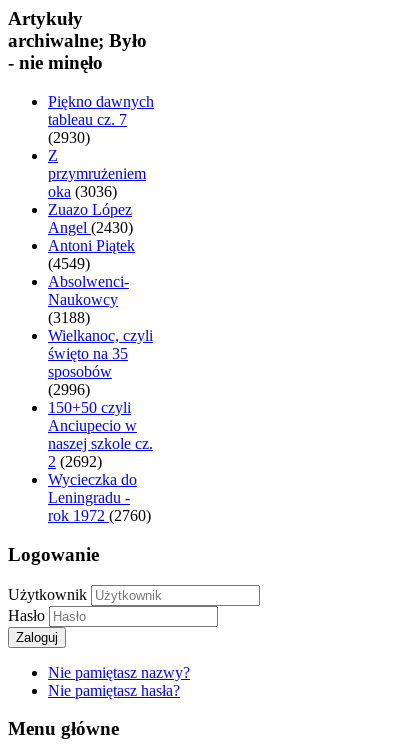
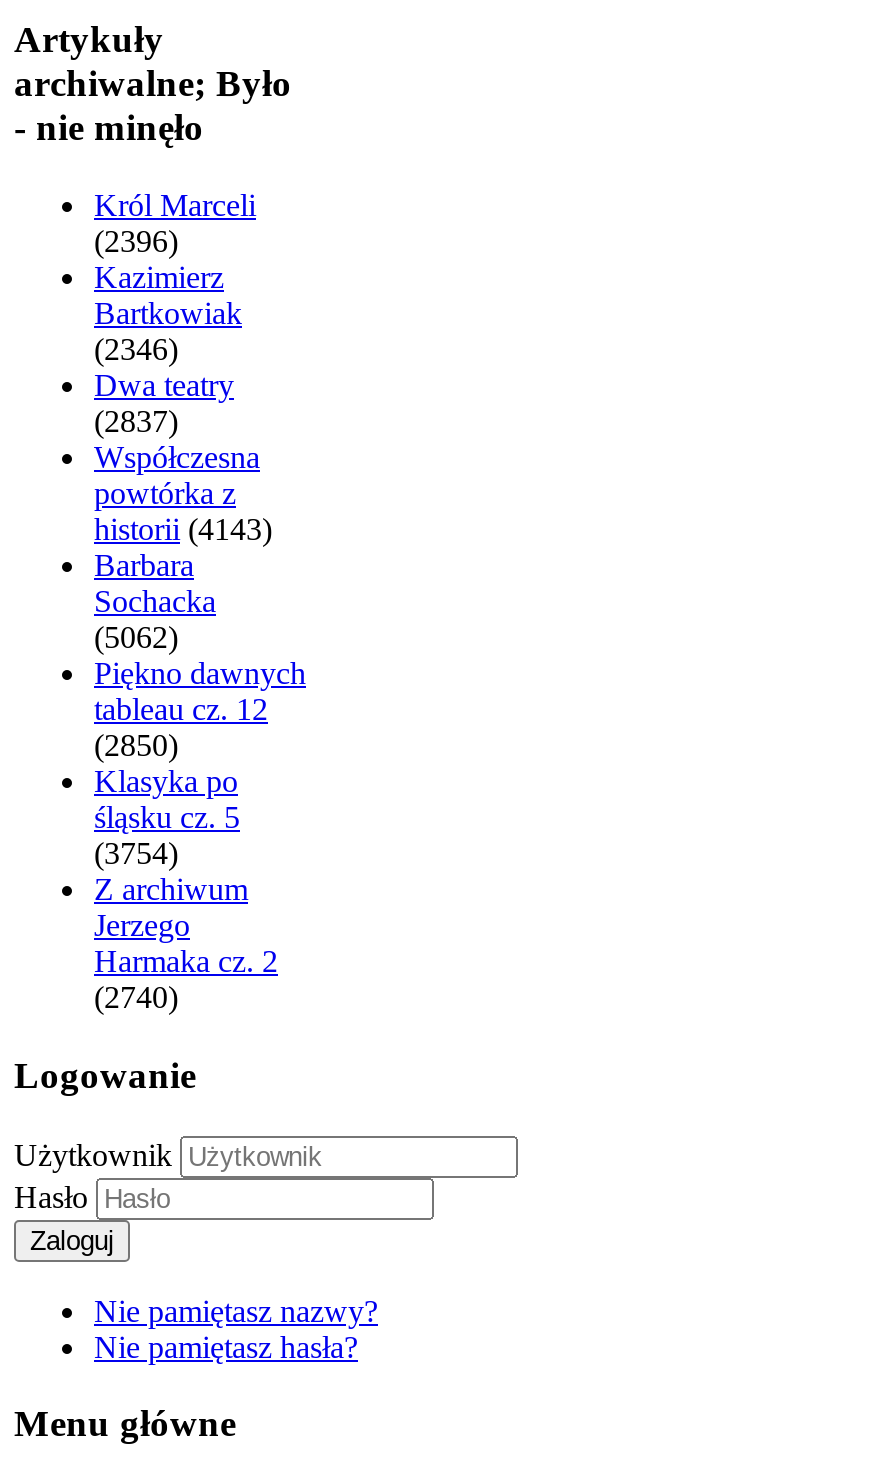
+ Król Marceli
+ (2396)
+ Kazimierz
+ Bartkowiak
+ (2346)
+ Dwa teatry
+ (2837)
+ Współczesna
+ powtórka z
+ historii (4143)
+ Barbara
+ Sochacka
+ (5062)

moved down: Piękno dawnych

- tableau cz. 7
- (2930)
- Z
- przymrużeniem
- oka (3036)
- Zuazo López
- Angel (2430)
- Antoni Piątek
- (4549)
- Absolwenci-
- Naukowcy
- (3188)
- Wielkanoc, czyli
- święto na 35
- sposobów
- (2996)
- 150+50 czyli
- Anciupecio w
- naszej szkole cz.
- 2 (2692)
- Wycieczka do
- Leningradu -
- rok 1972 (2760)
+ tableau cz. 12
+ (2850)
+ Klasyka po
+ śląsku cz. 5
+ (3754)
+ Z archiwum
+ Jerzego
+ Harmaka cz. 2
+ (2740)
